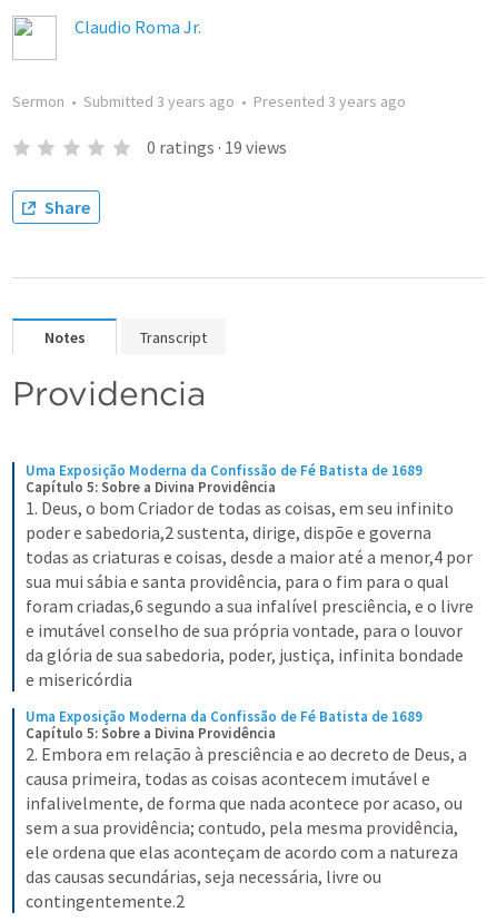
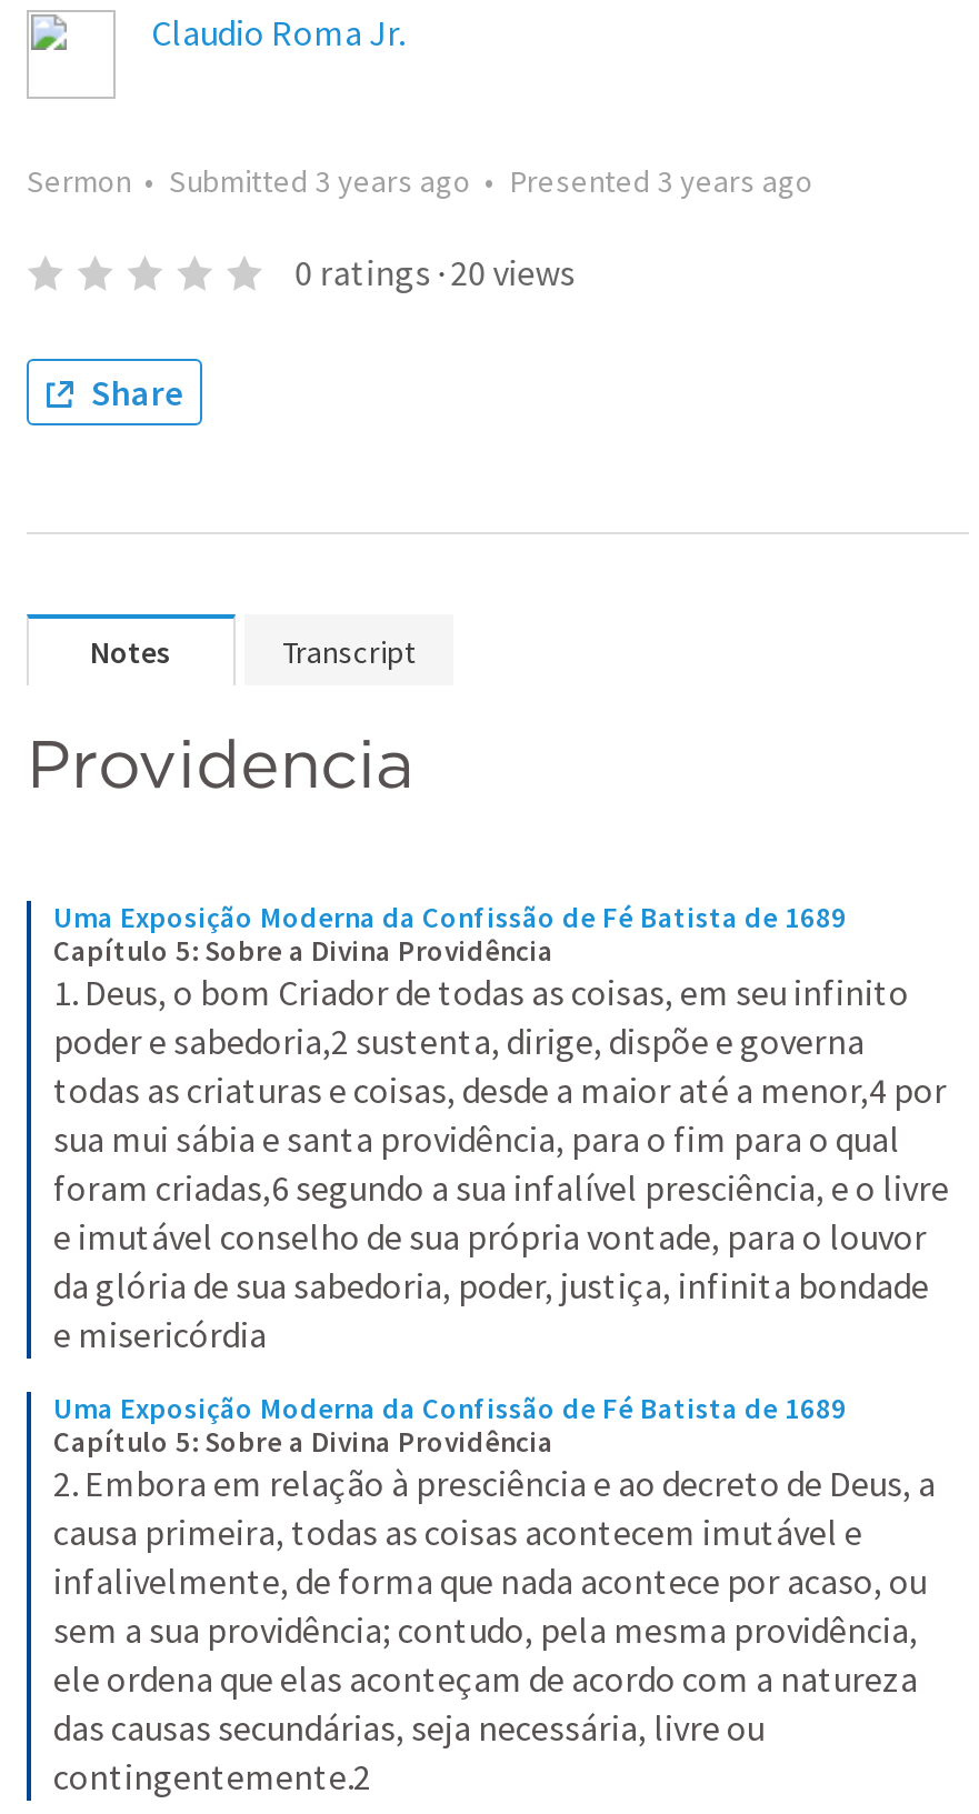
- 0 ratings · 19 views
+ 0 ratings · 20 views
